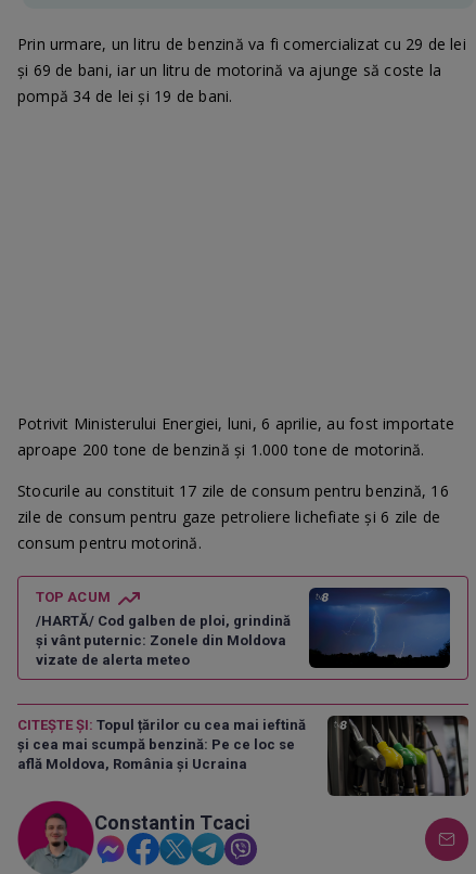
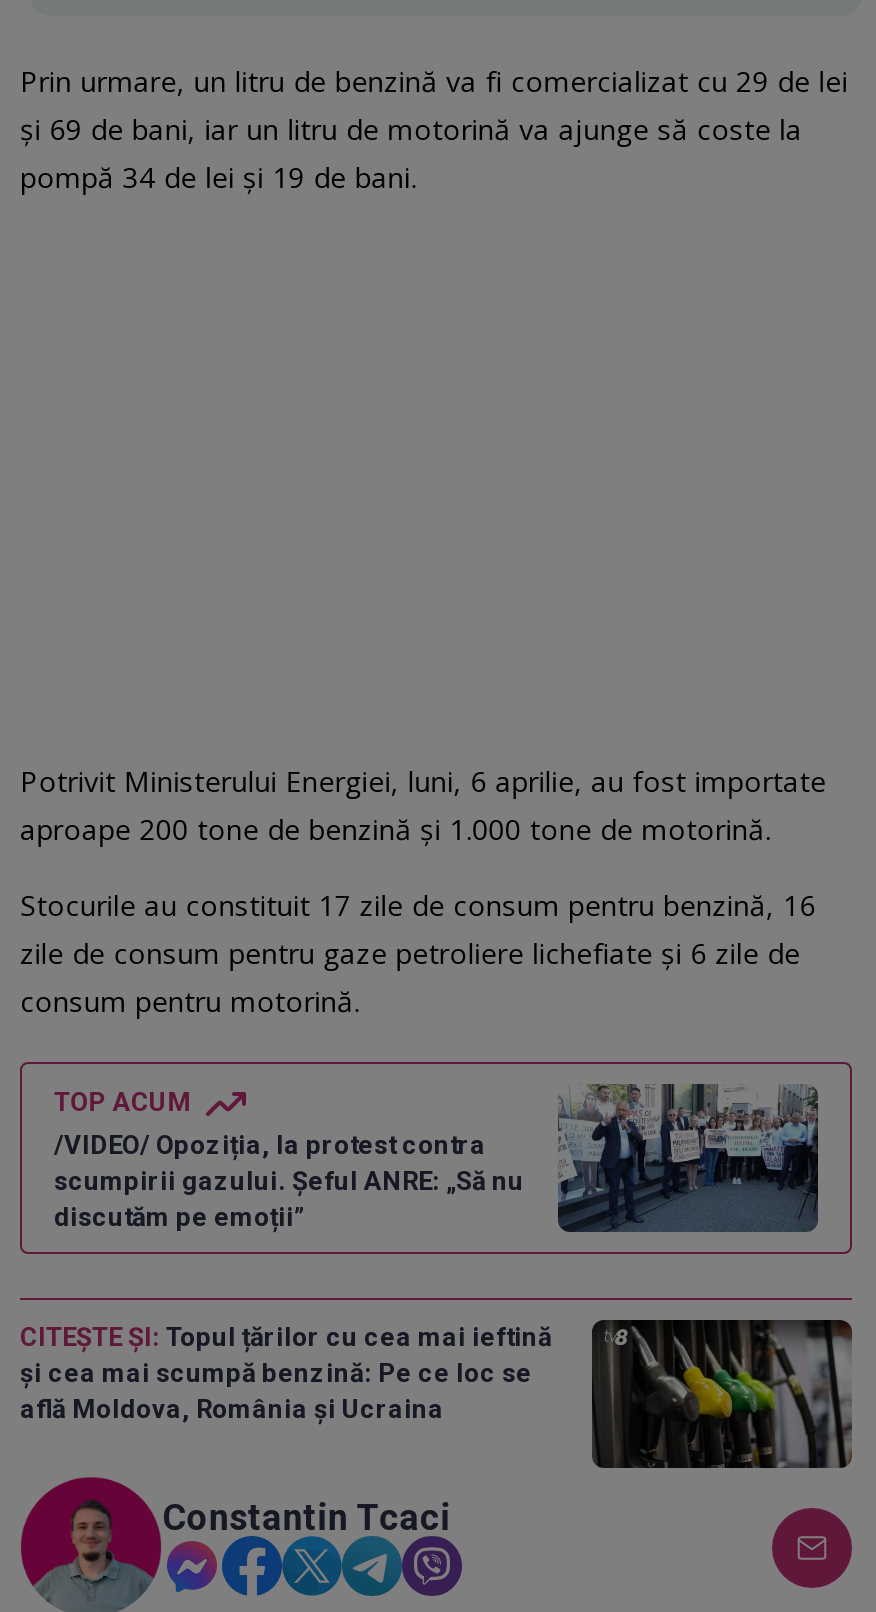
- [image]
- /HARTĂ/ Cod galben de ploi, grindină
- și vânt puternic: Zonele din Moldova
- vizate de alerta meteo
+ [image]
+ /VIDEO/ Opoziția, la protest contra
+ scumpirii gazului. Șeful ANRE: „Să nu
+ discutăm pe emoții”
